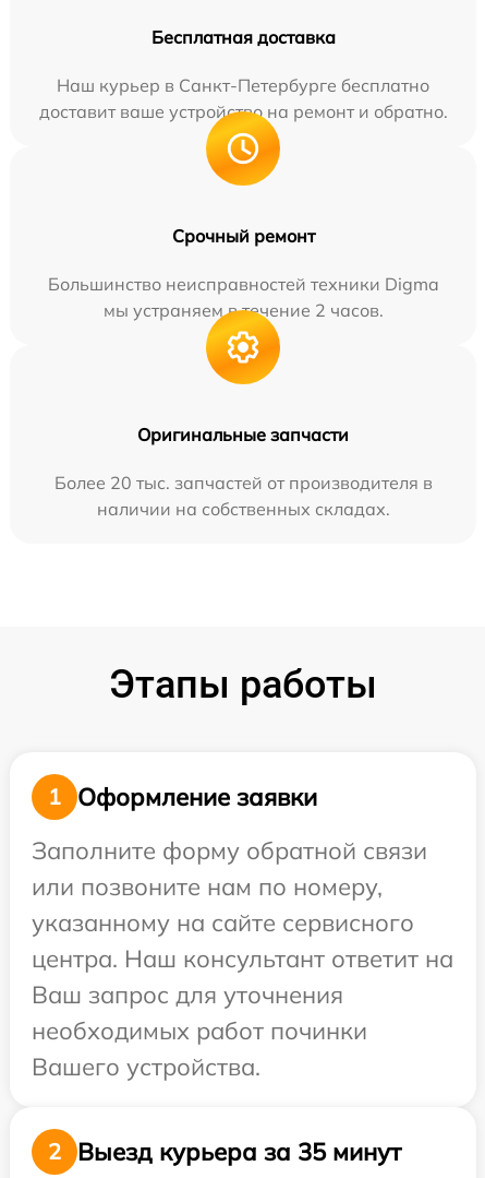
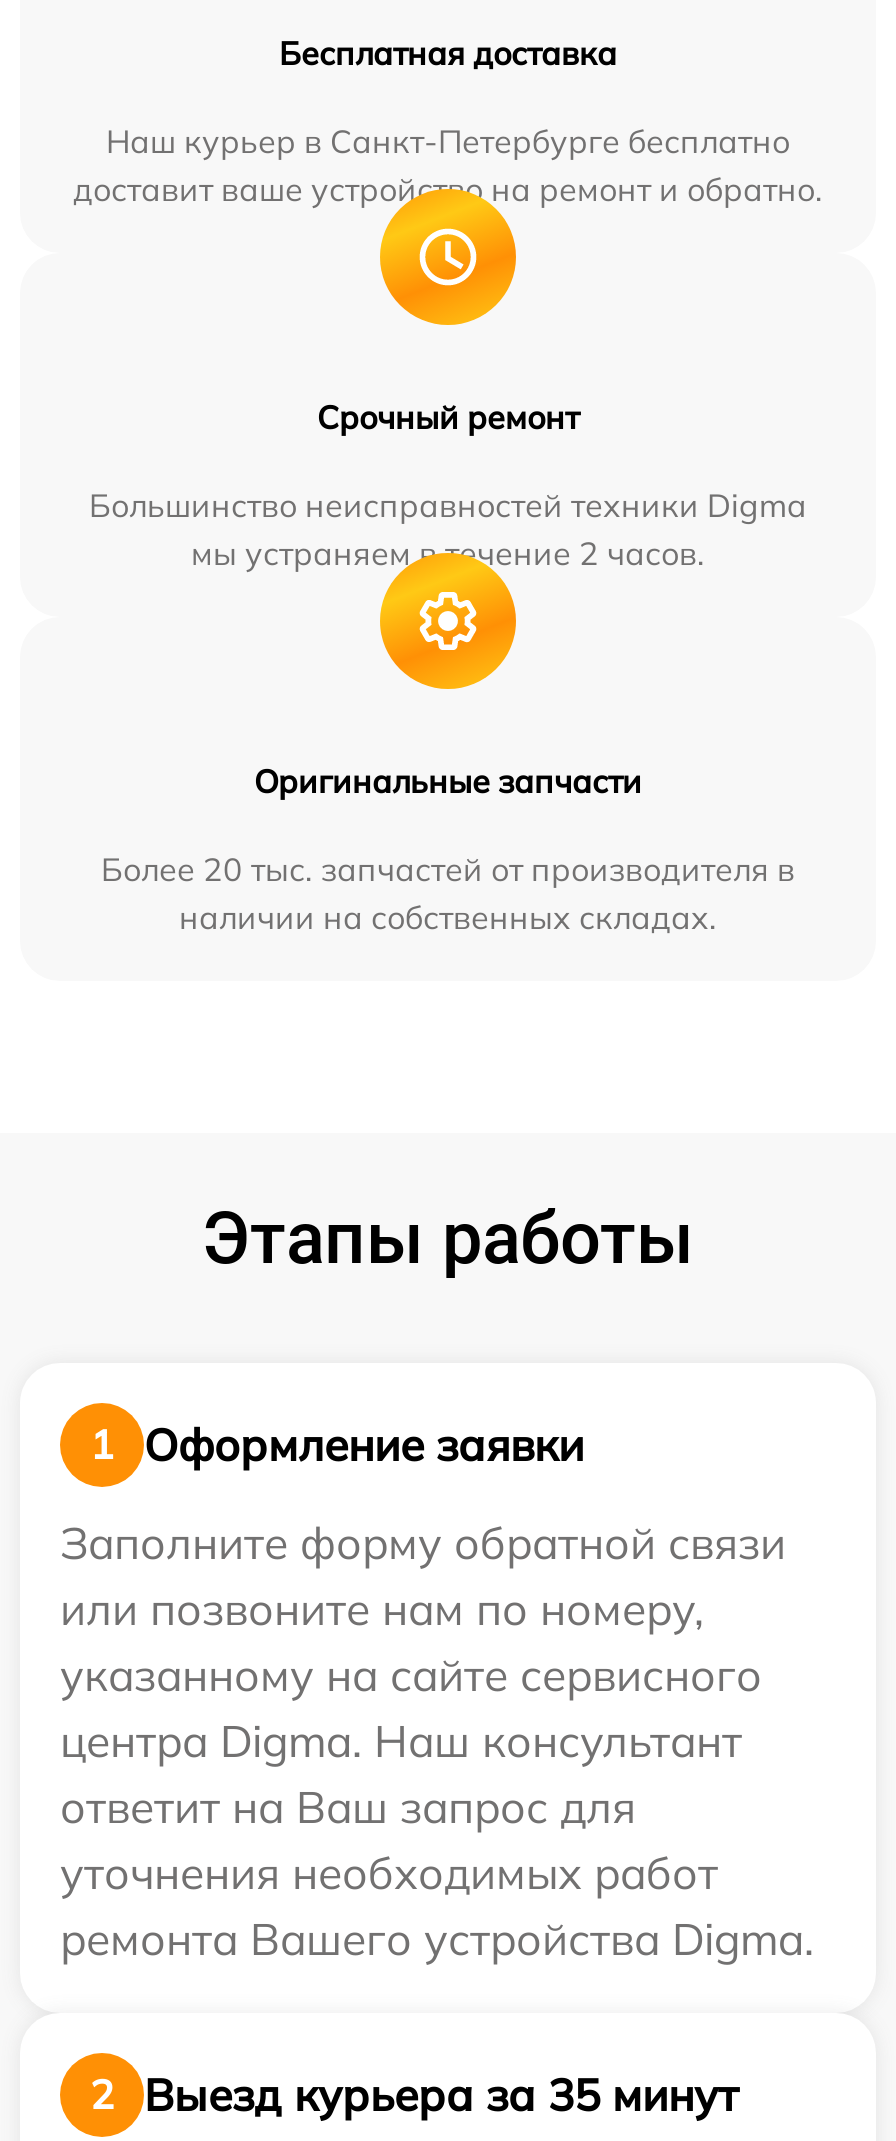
- центра. Наш консультант ответит на
- Ваш запрос для уточнения
- необходимых работ починки
- Вашего устройства.
+ центра Digma. Наш консультант
+ ответит на Ваш запрос для
+ уточнения необходимых работ
+ ремонта Вашего устройства Digma.
